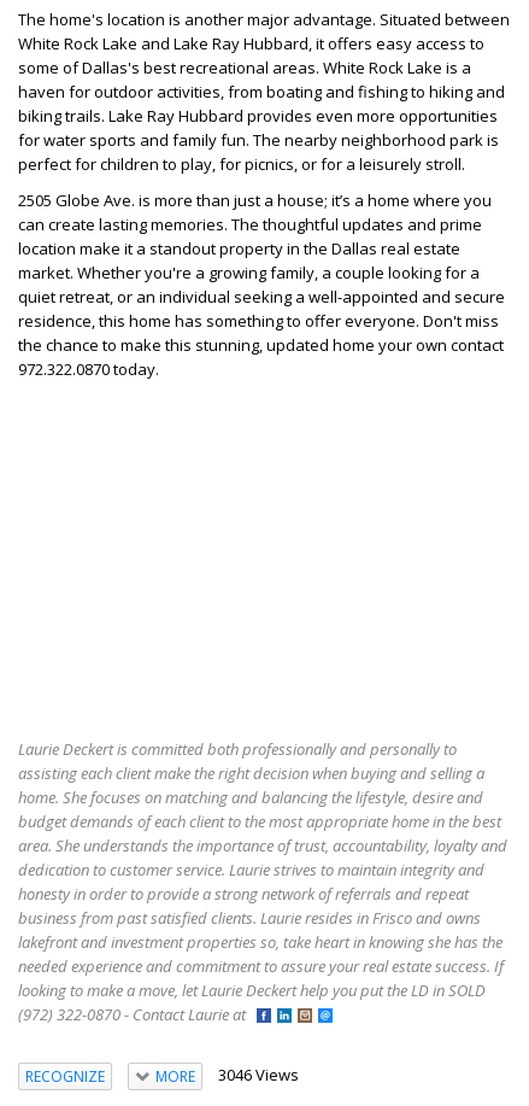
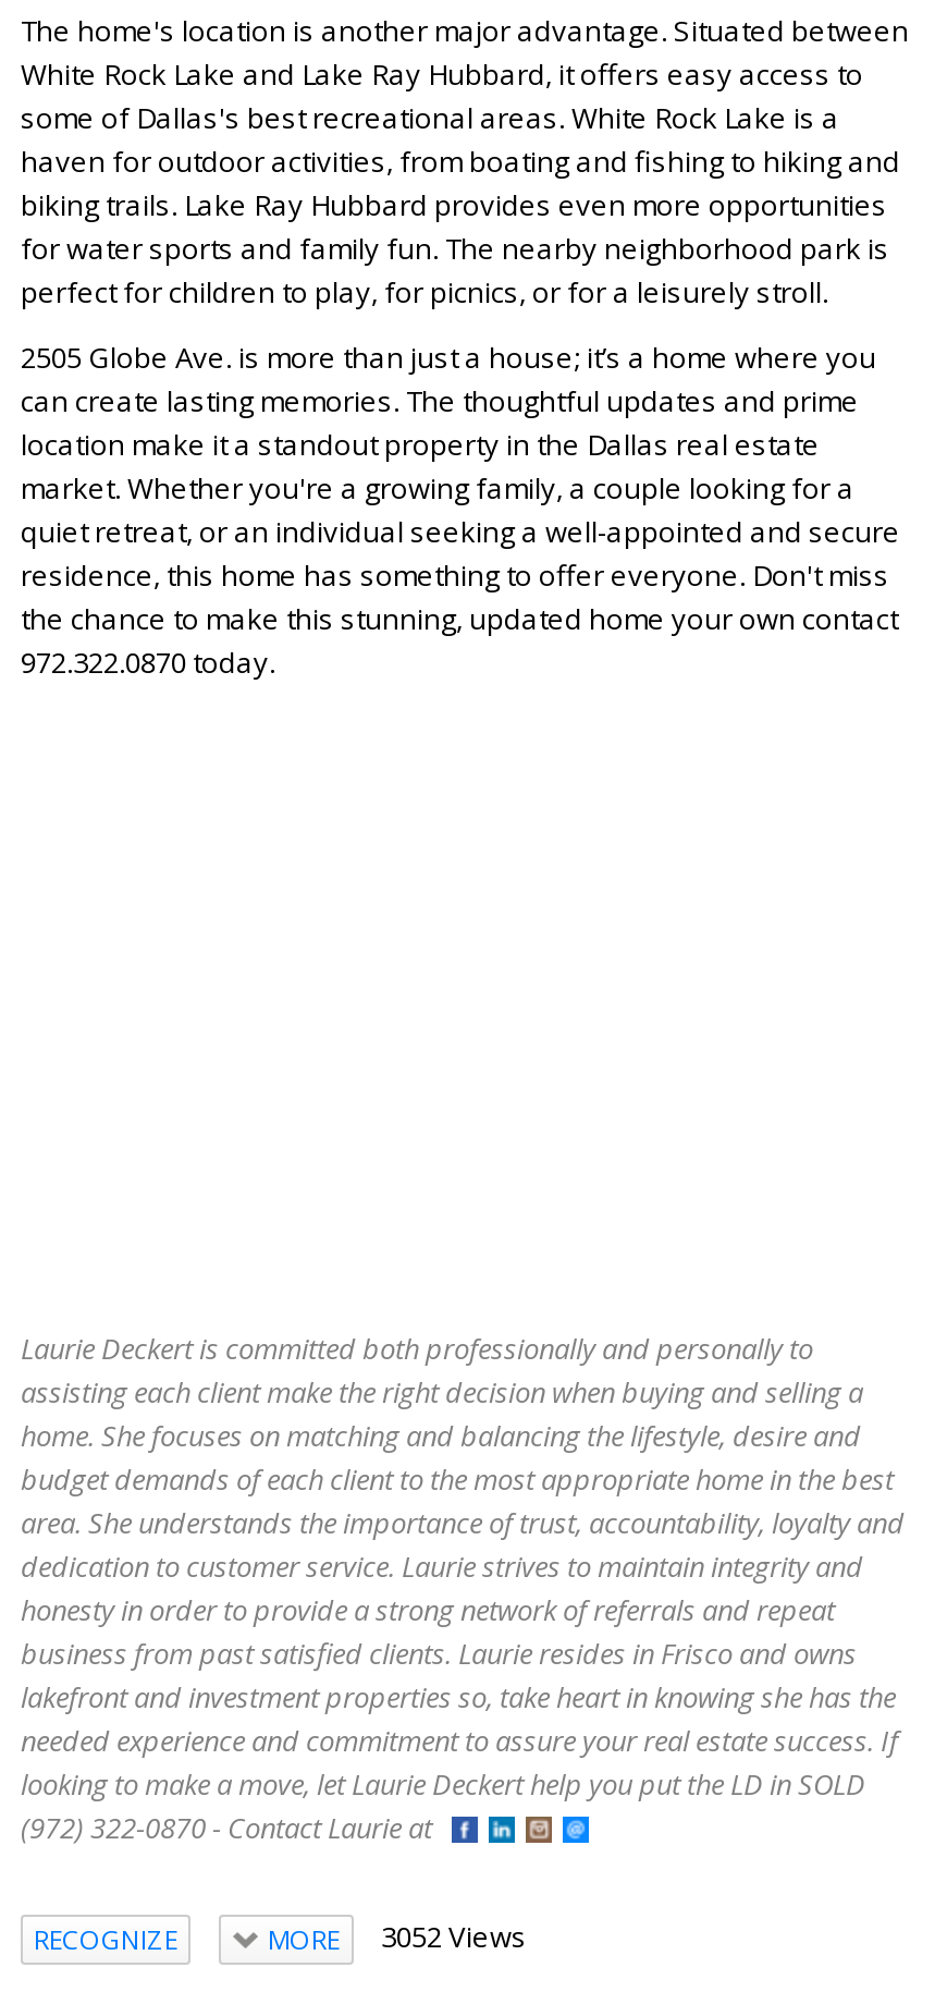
- MORE 3046 Views
+ MORE 3052 Views
